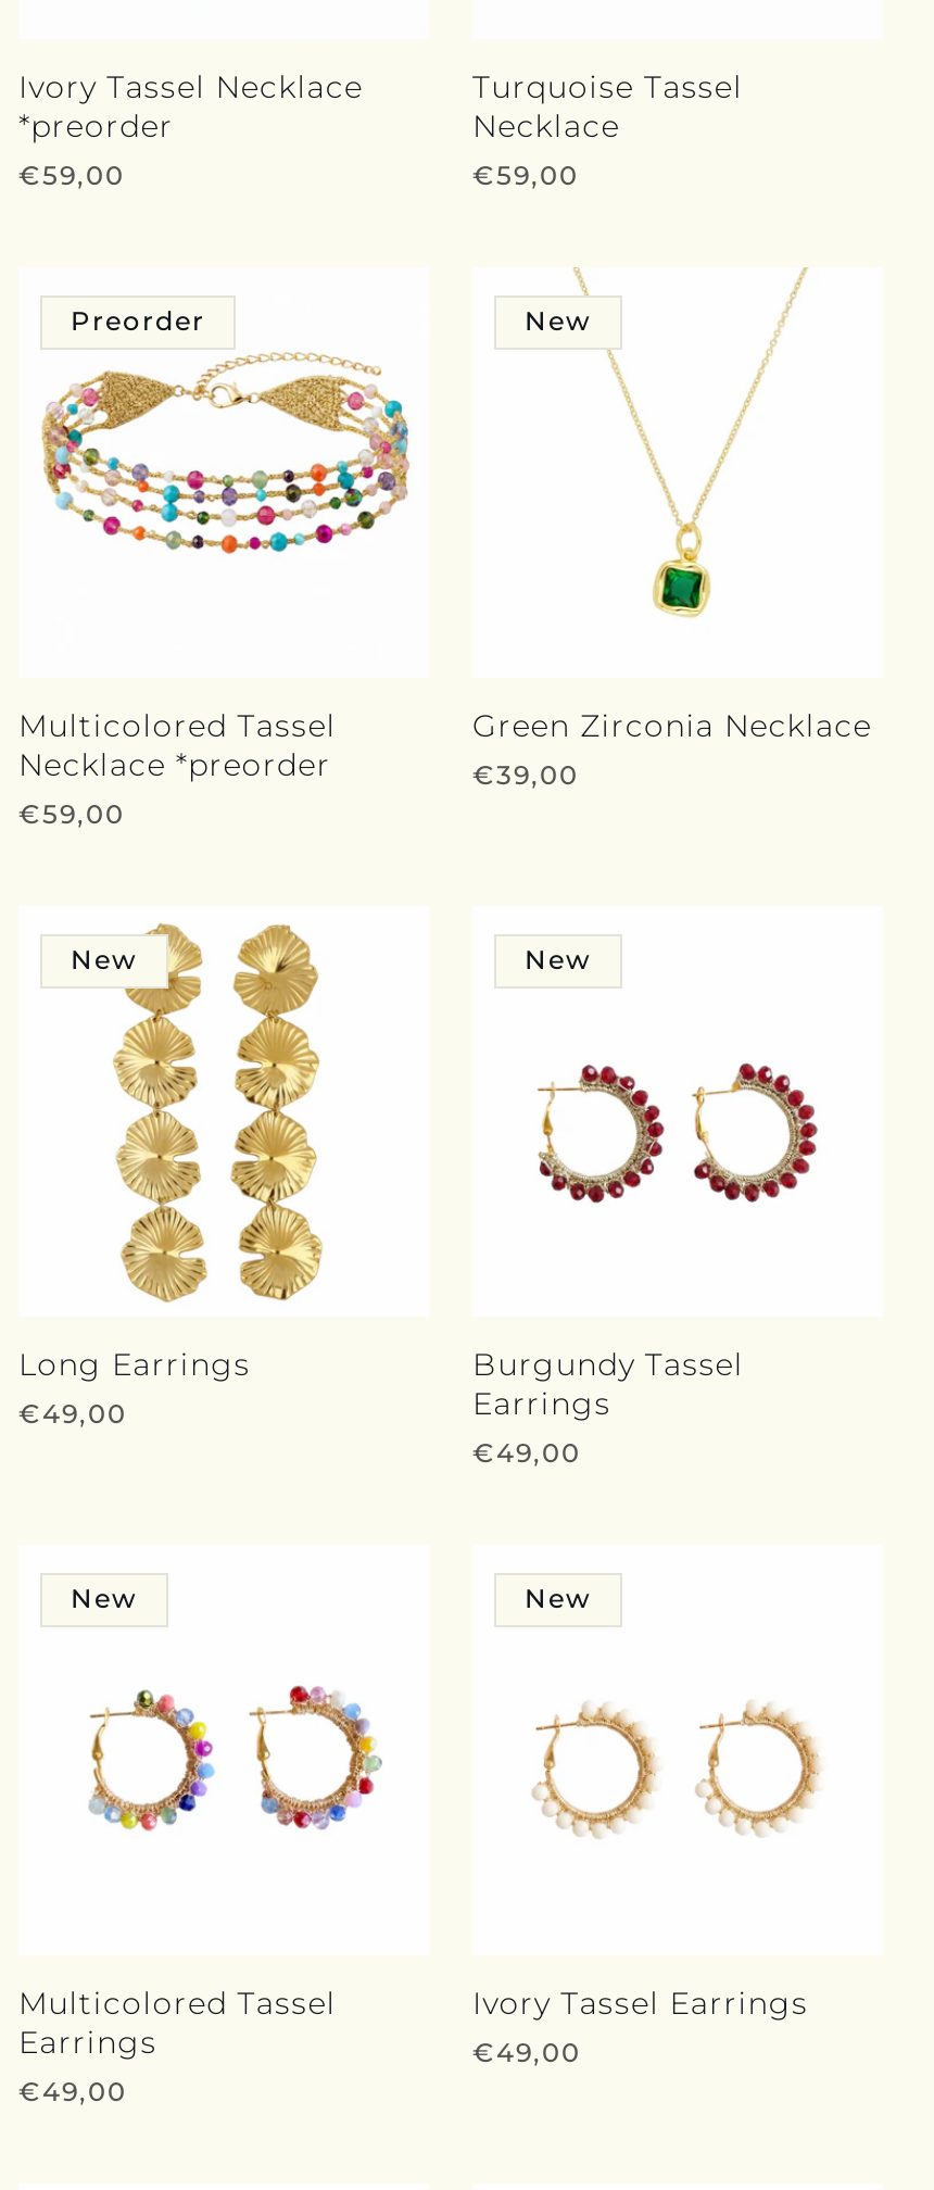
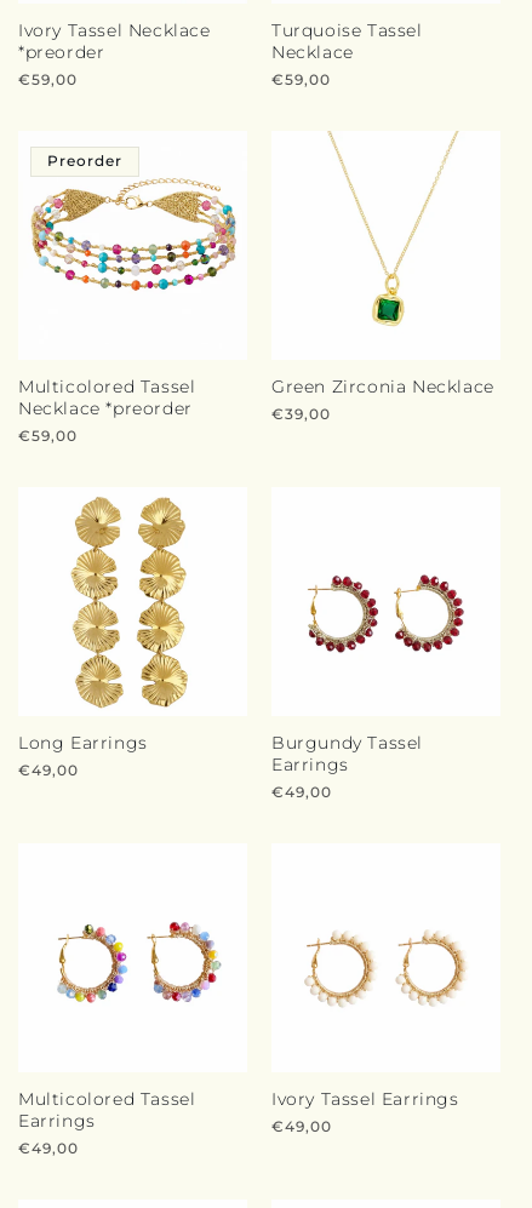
- New

- New

- New

- New

- New
